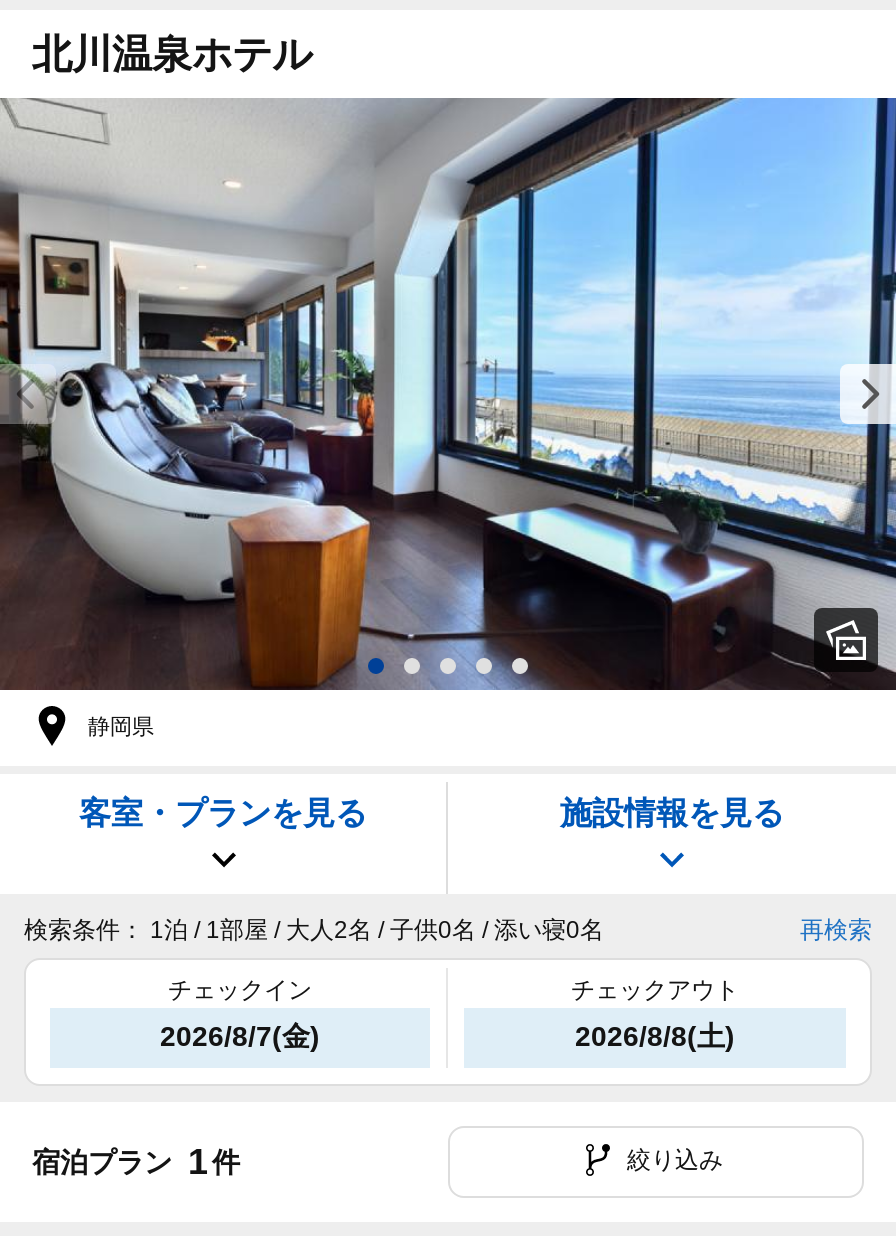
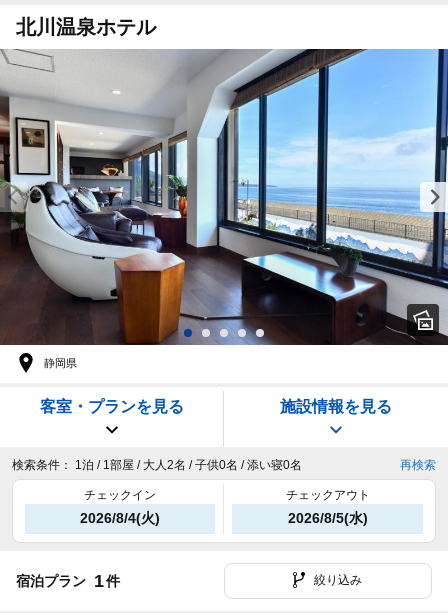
- 2026/8/7(金)
+ 2026/8/4(火)

- 2026/8/8(土)
+ 2026/8/5(水)
